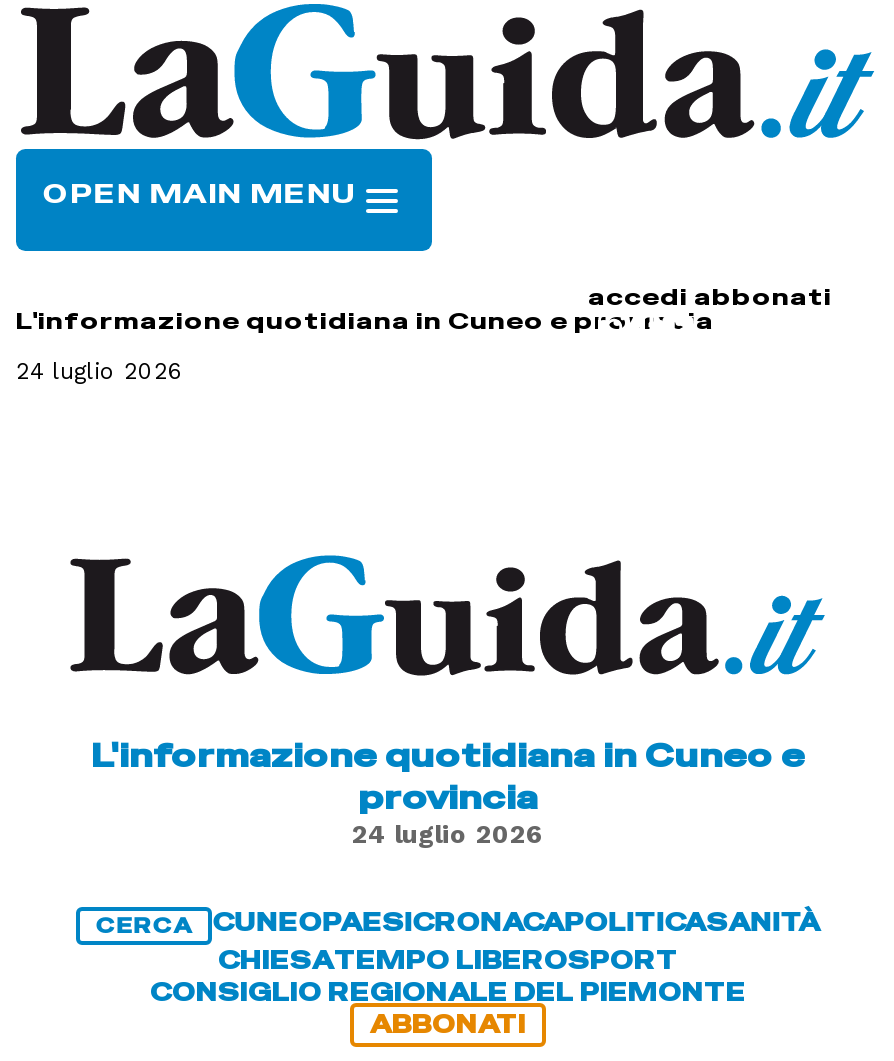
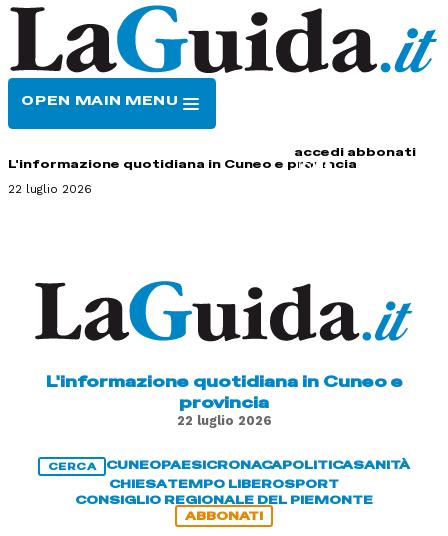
- 24 luglio 2026
+ 22 luglio 2026

- 24 luglio 2026
+ 22 luglio 2026
